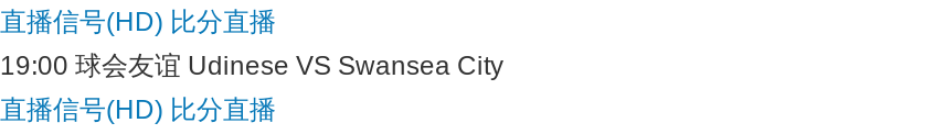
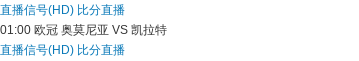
- 19:00 球会友谊Udinese VS Swansea City
+ 01:00 欧冠奥莫尼亚 VS 凯拉特
